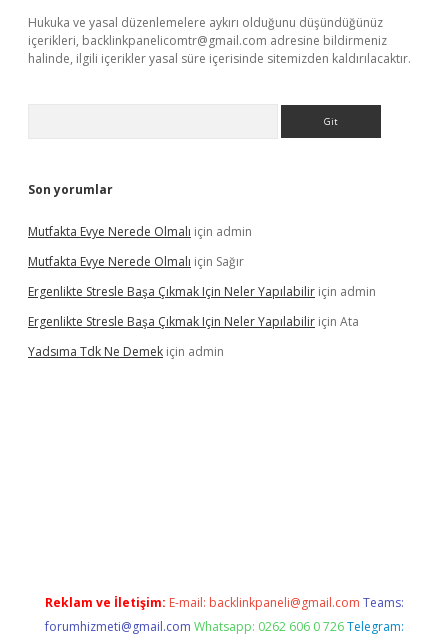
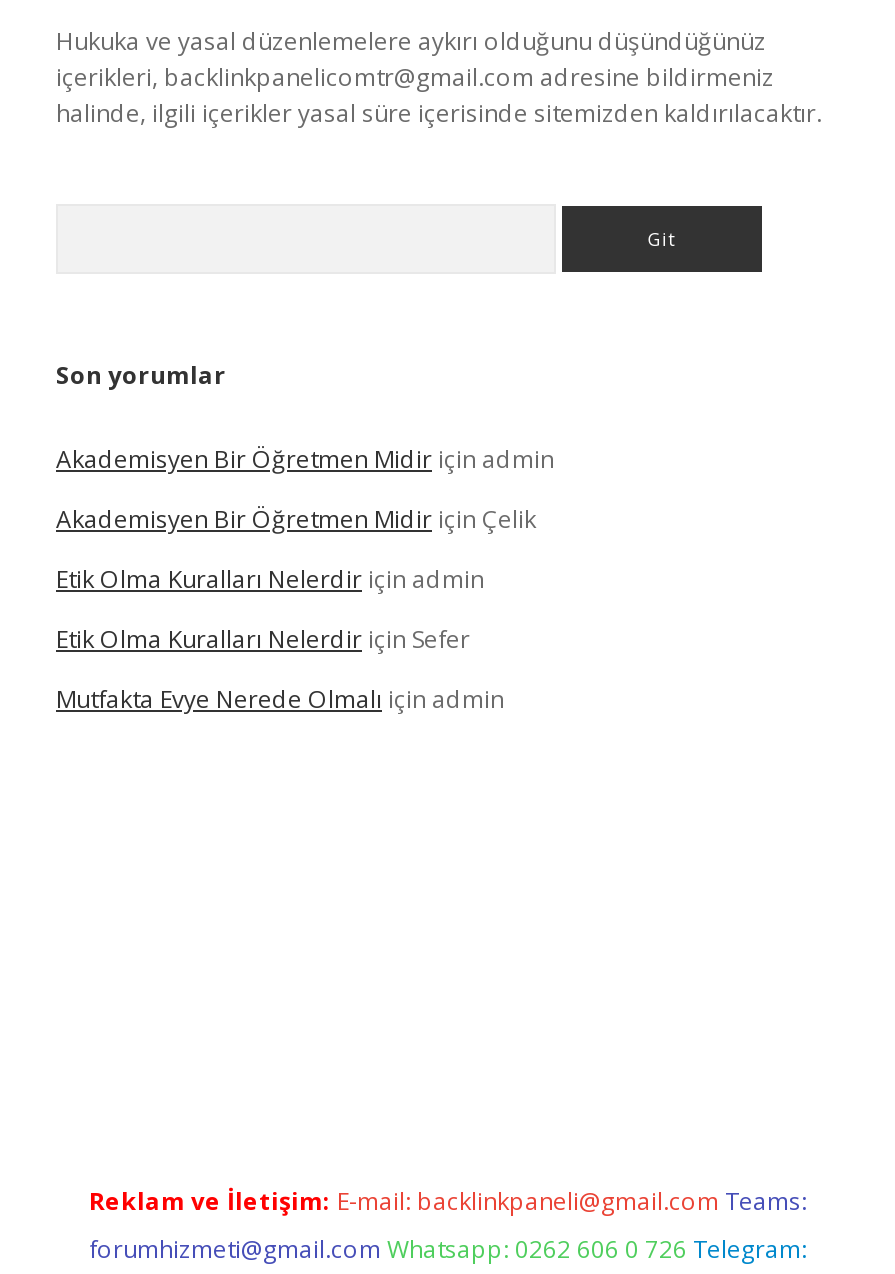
+ Akademisyen Bir Öğretmen Midir için admin
+ Akademisyen Bir Öğretmen Midir için Çelik
+ Etik Olma Kuralları Nelerdir için admin
+ Etik Olma Kuralları Nelerdir için Sefer

moved down: Mutfakta Evye Nerede Olmalı için admin

- Mutfakta Evye Nerede Olmalı için Sağır
- Ergenlikte Stresle Başa Çıkmak Için Neler Yapılabilir için admin
- Ergenlikte Stresle Başa Çıkmak Için Neler Yapılabilir için Ata
- Yadsıma Tdk Ne Demek için admin
